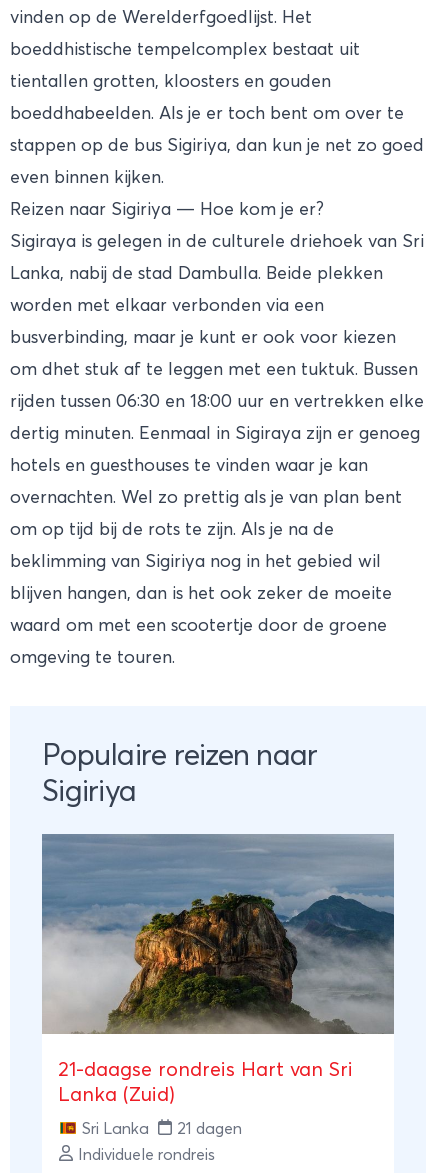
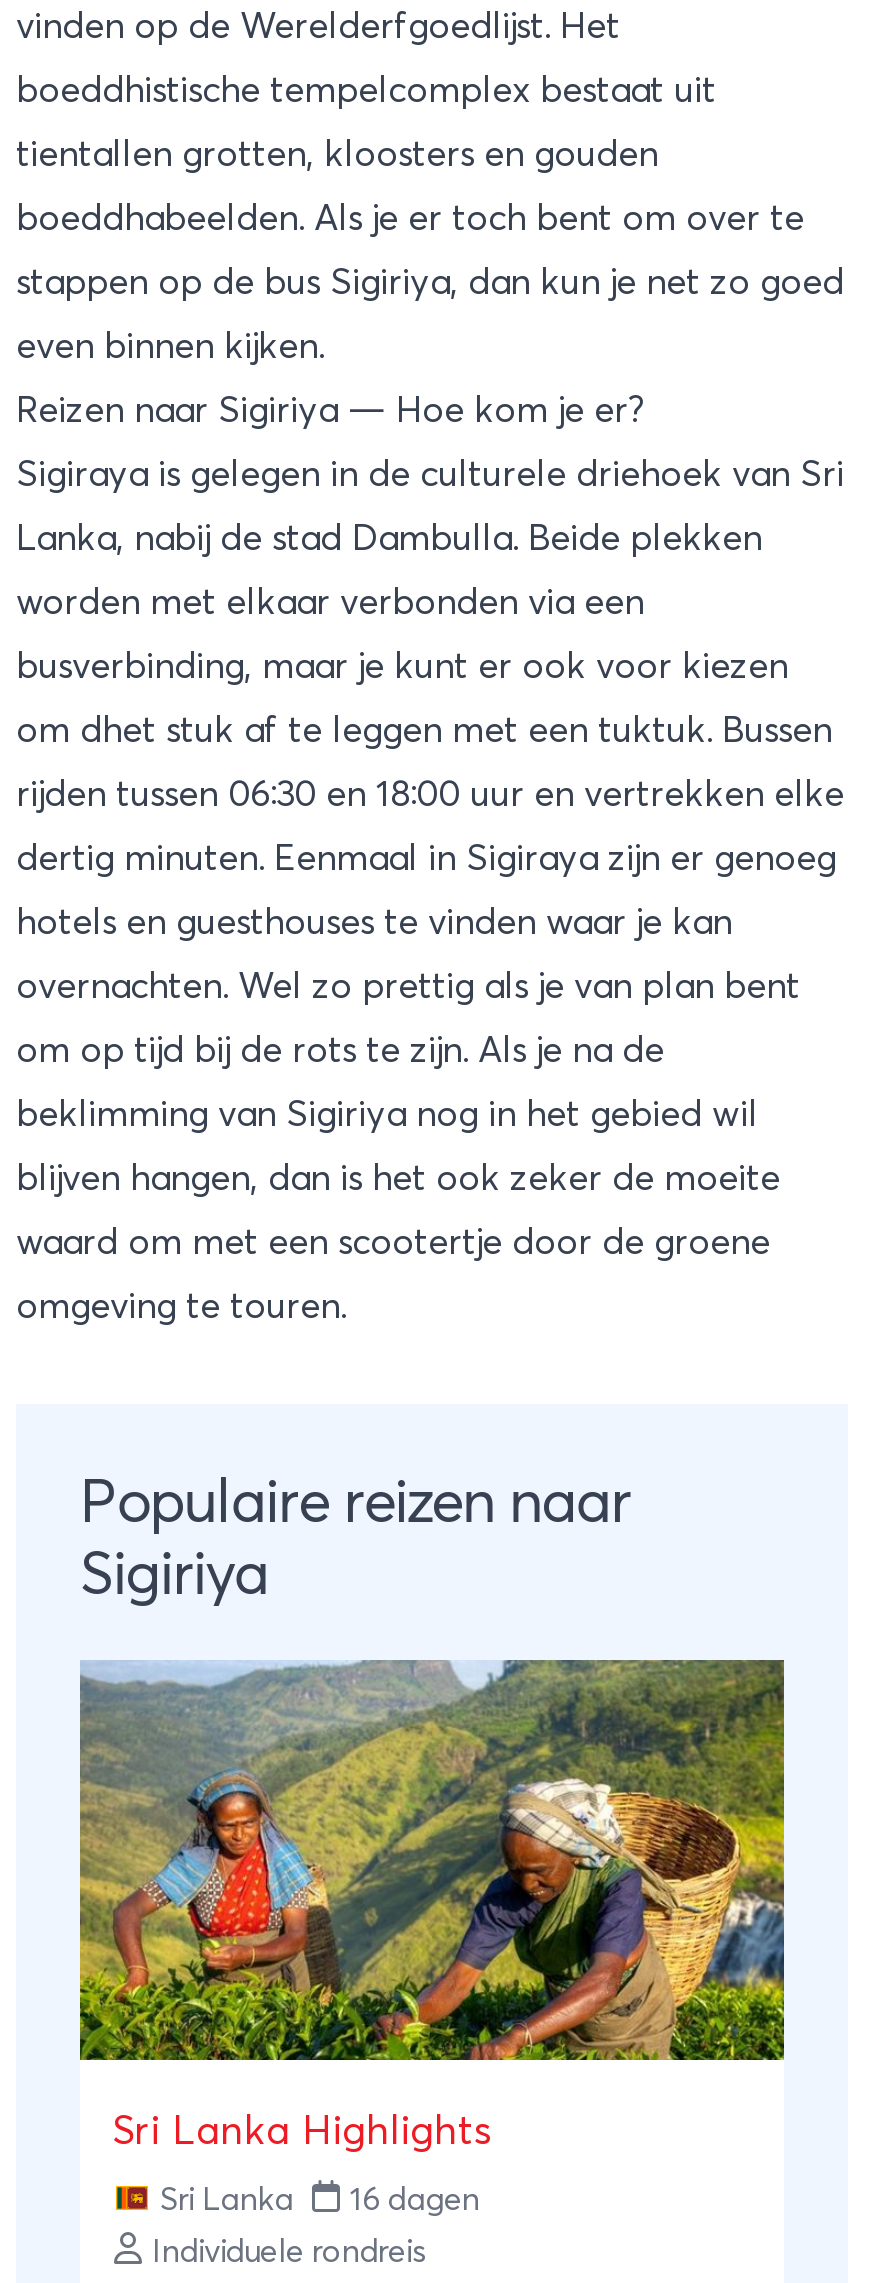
- [image]
- 21-daagse rondreis Hart van Sri
- Lanka (Zuid)
+ [image]
+ Sri Lanka Highlights

- Sri Lanka 21 dagen
+ Sri Lanka 16 dagen
